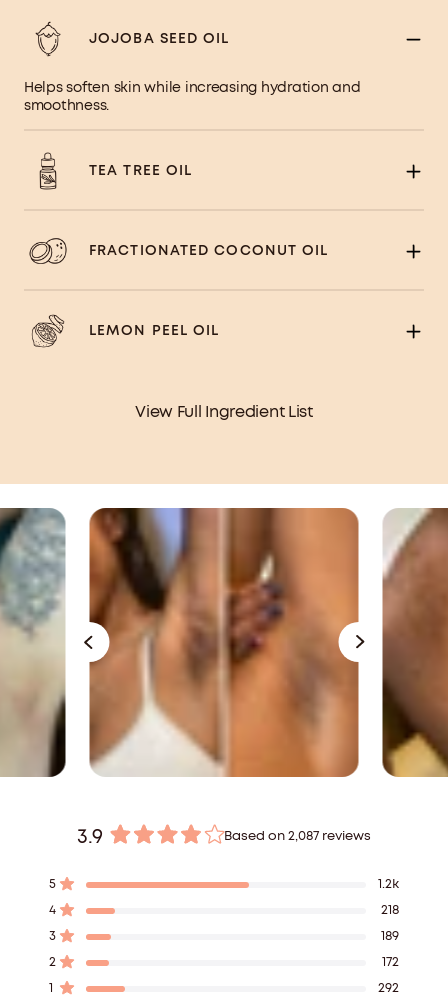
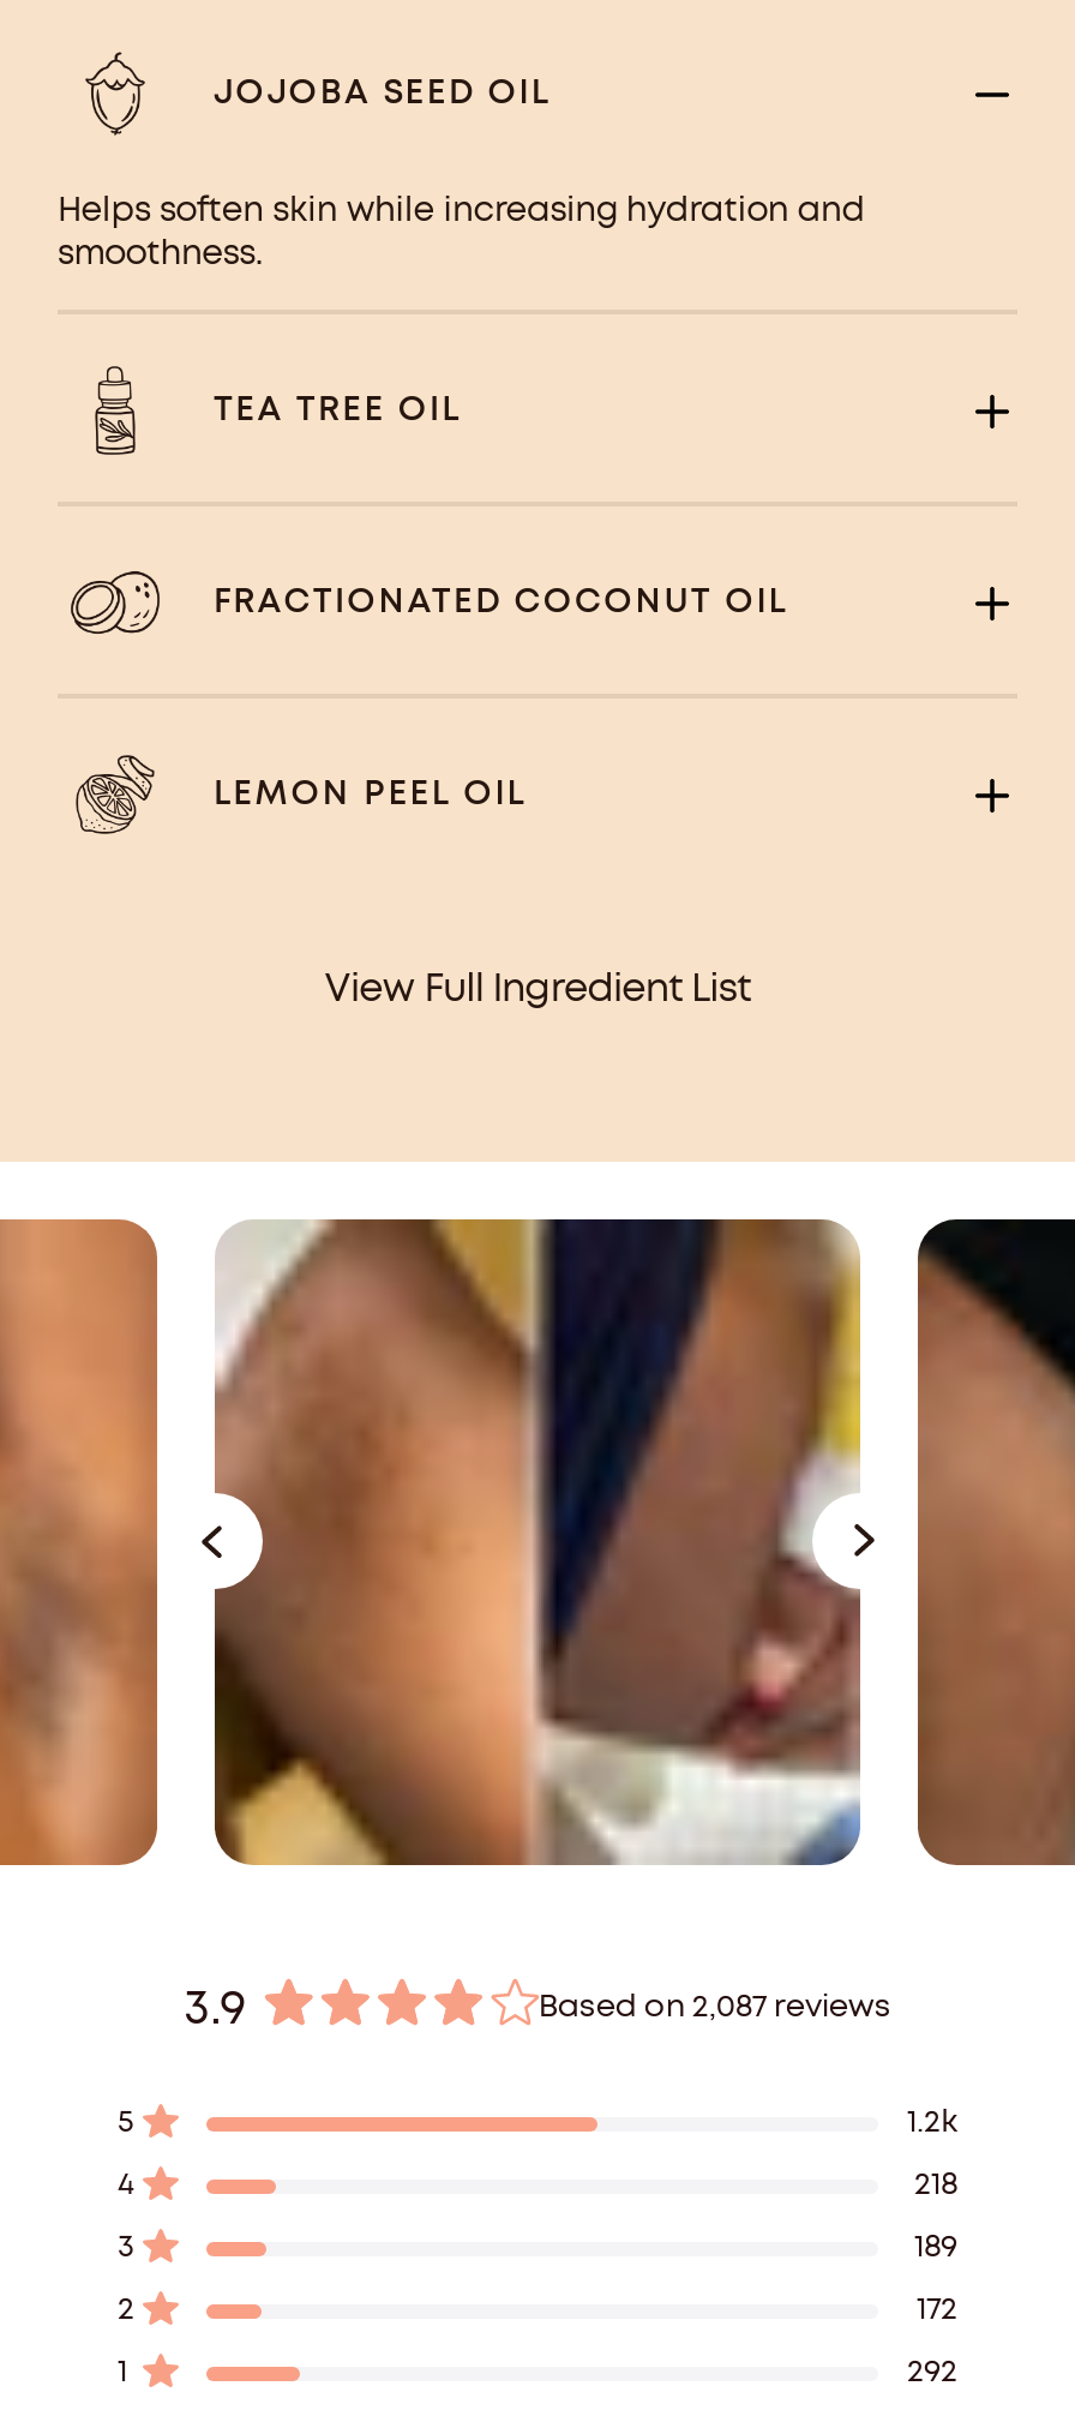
- [image]
+ [image]

- [image]
+ [image]

- [image]
+ [image]
